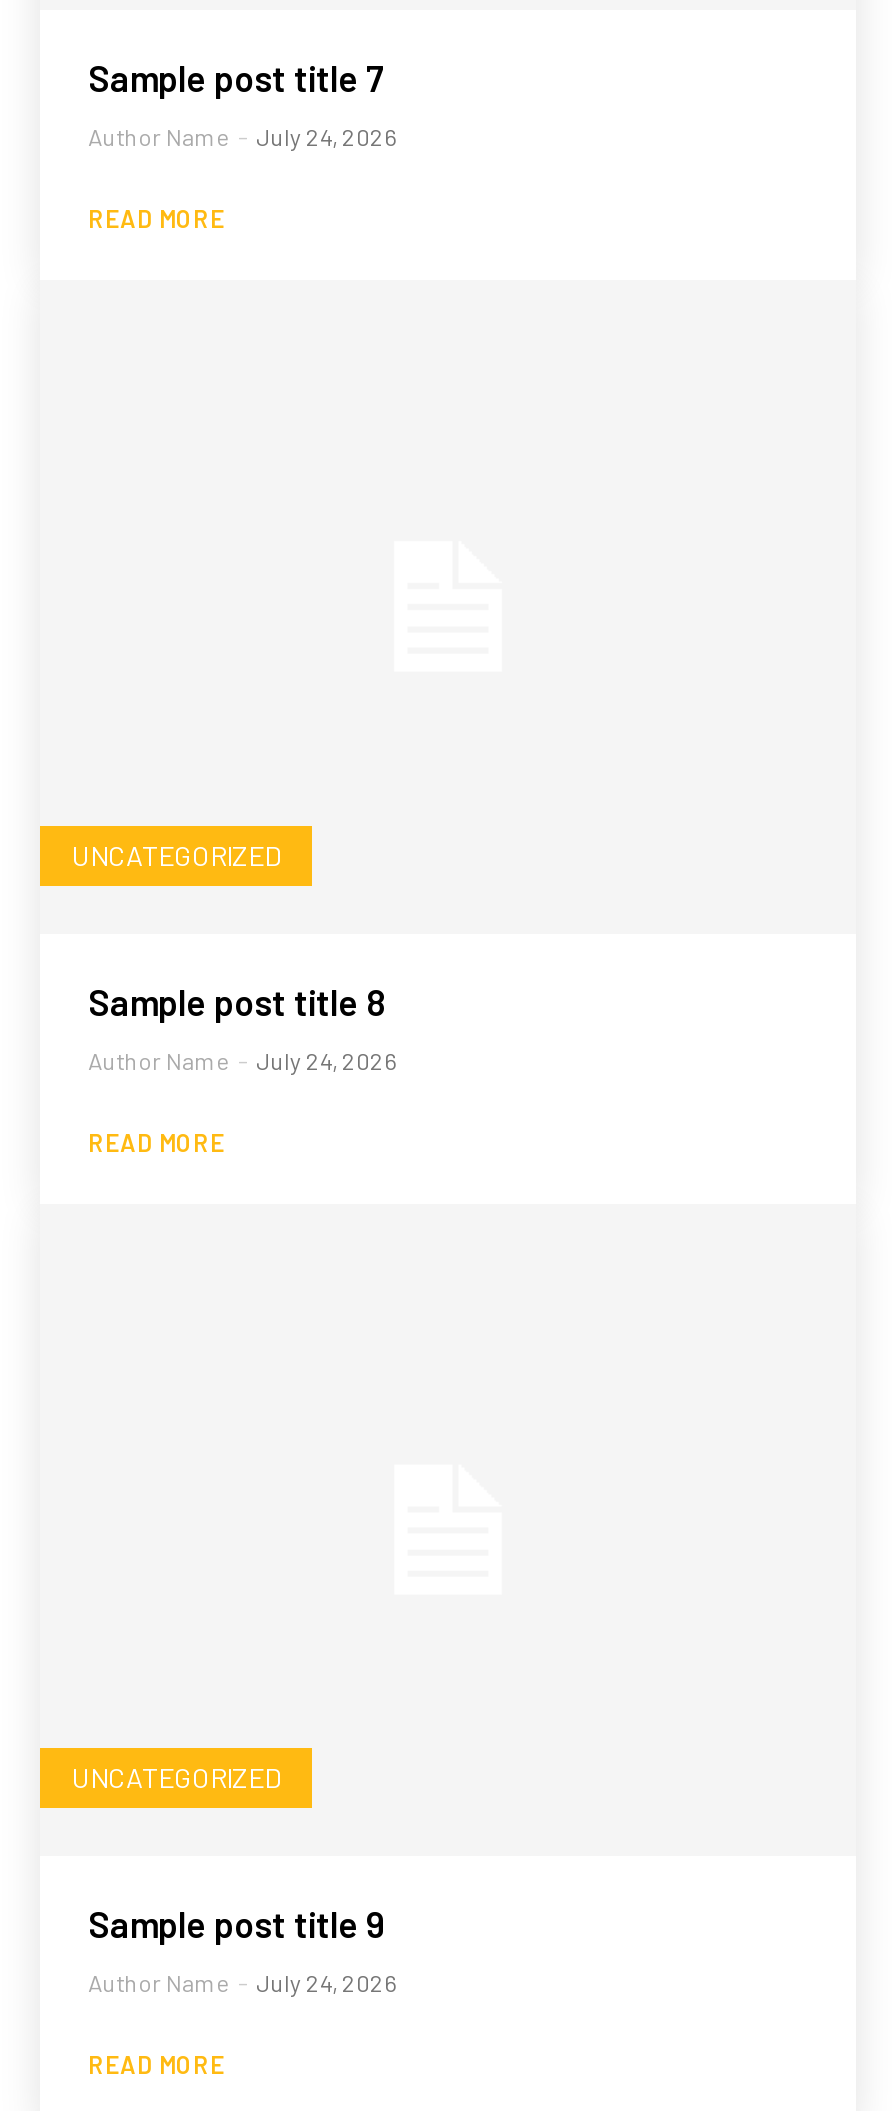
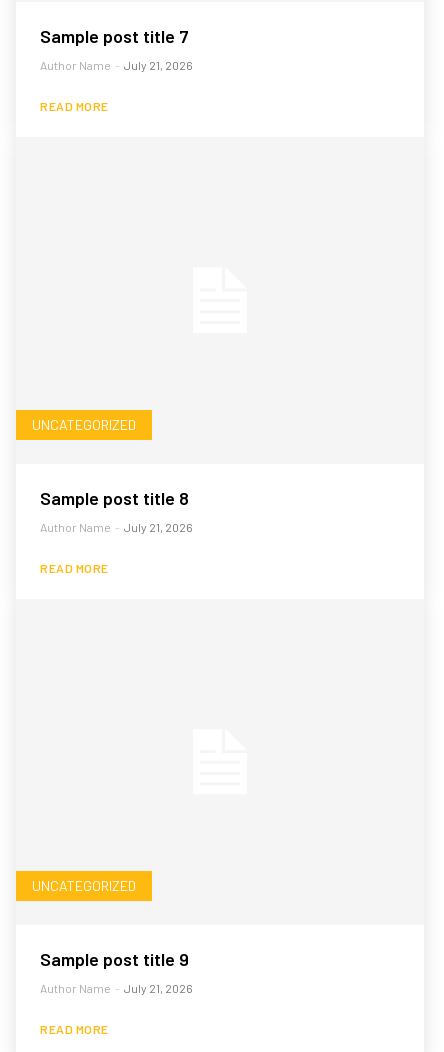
- Author Name - July 24, 2026
+ Author Name - July 21, 2026

- Author Name - July 24, 2026
+ Author Name - July 21, 2026

- Author Name - July 24, 2026
+ Author Name - July 21, 2026
